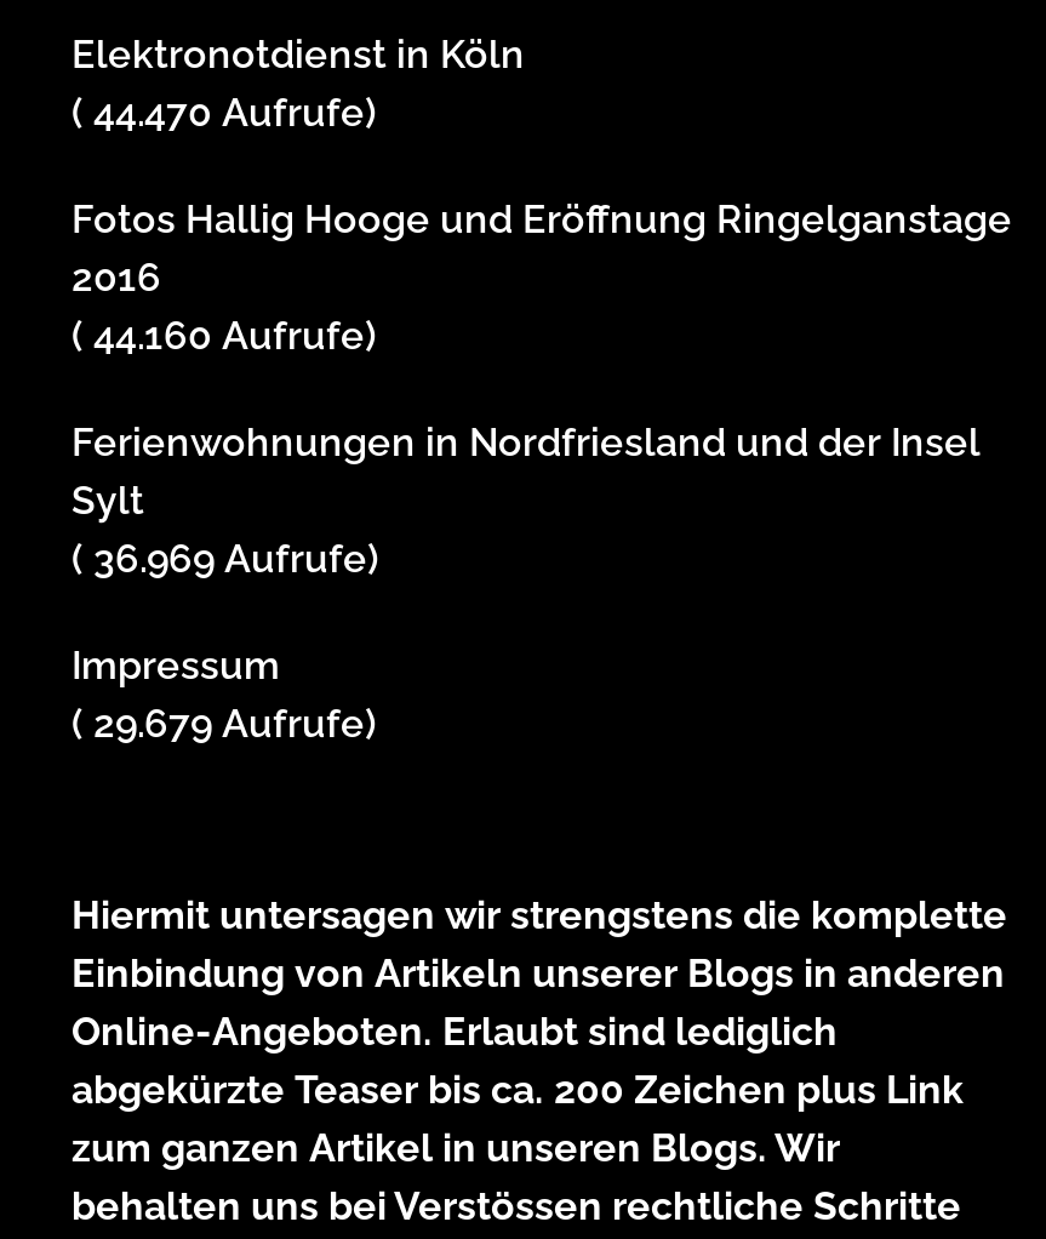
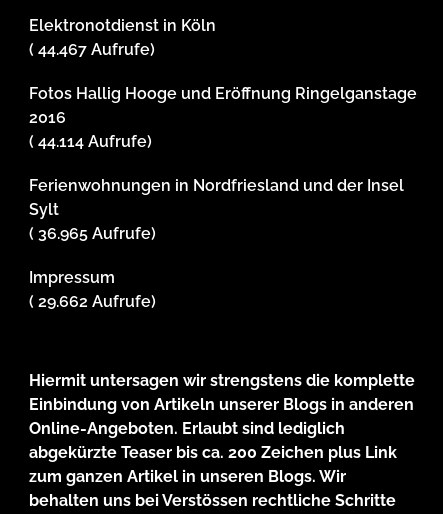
- ( 44.470 Aufrufe)
+ ( 44.467 Aufrufe)

- ( 44.160 Aufrufe)
+ ( 44.114 Aufrufe)

- ( 36.969 Aufrufe)
+ ( 36.965 Aufrufe)

- ( 29.679 Aufrufe)
+ ( 29.662 Aufrufe)
